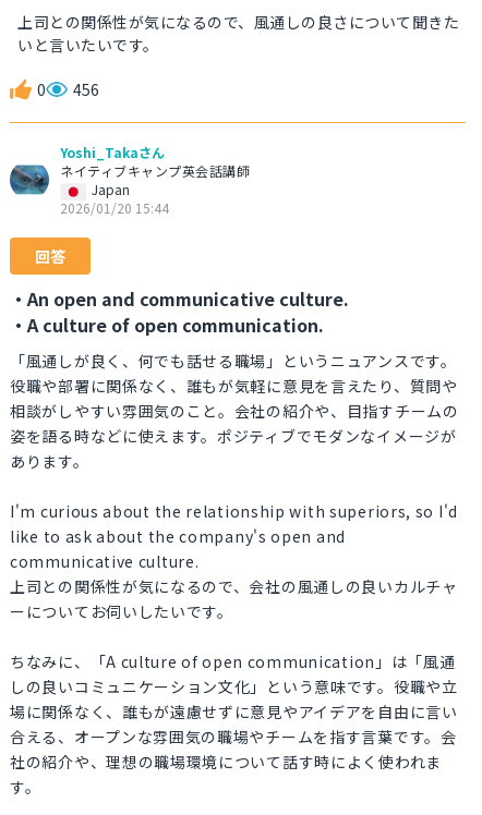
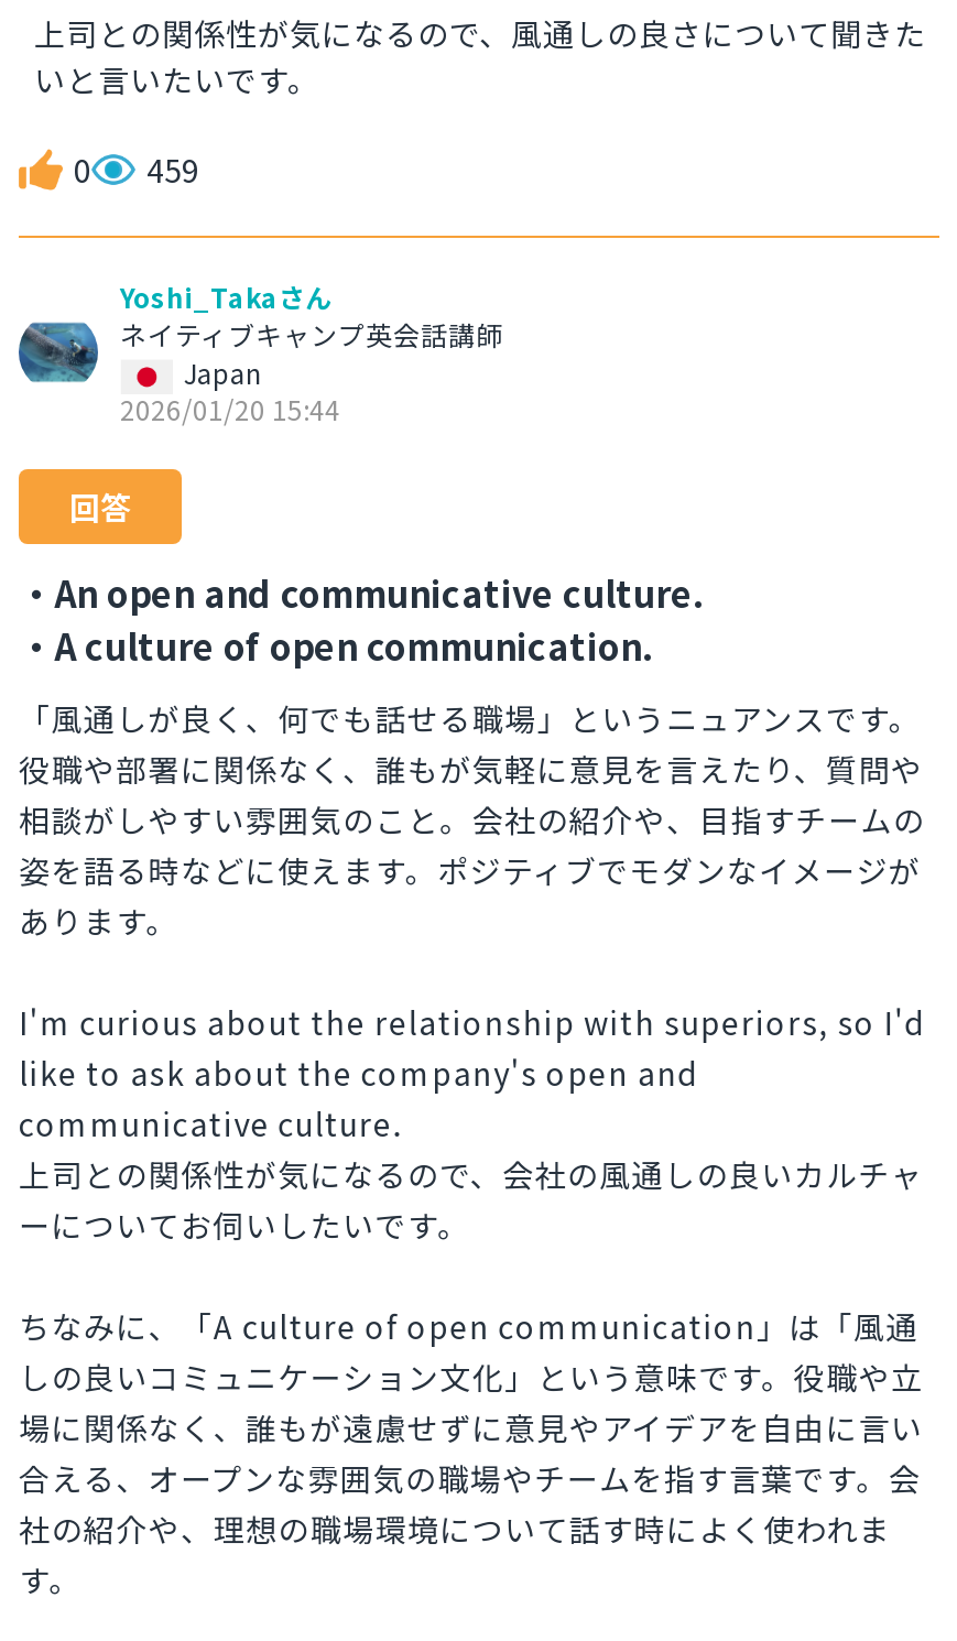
- 0 456
+ 0 459
